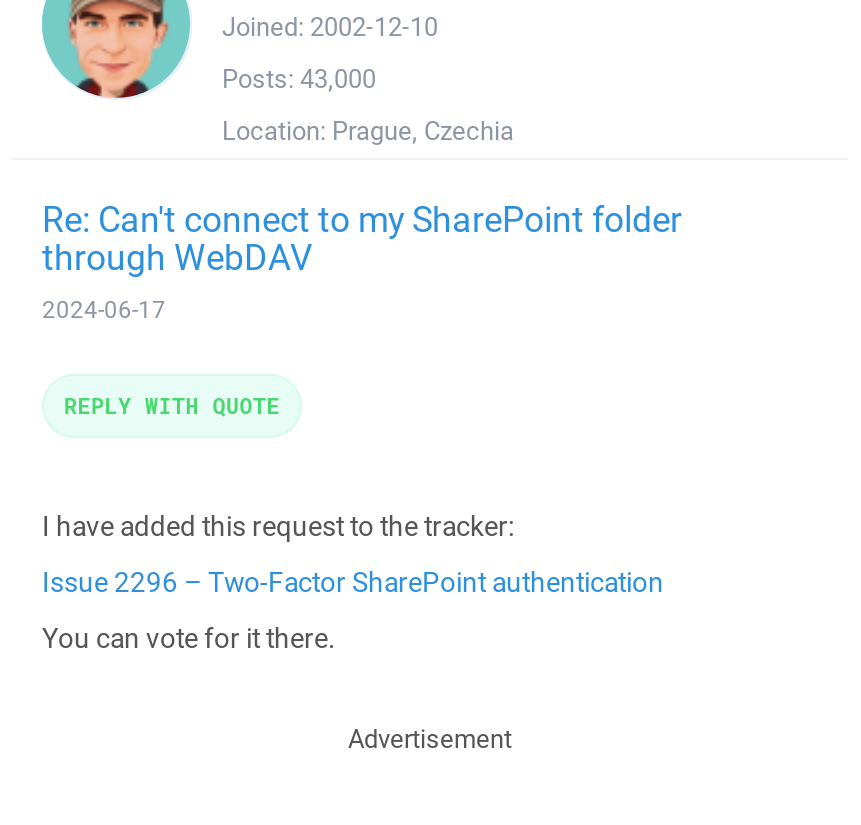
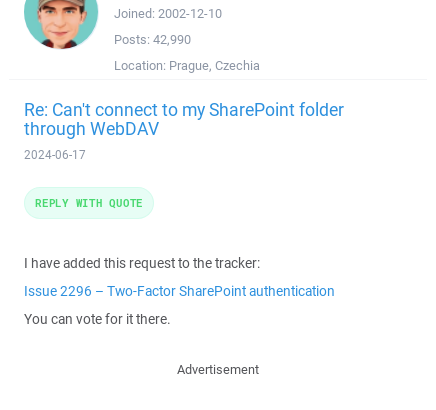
- Posts: 43,000
+ Posts: 42,990
